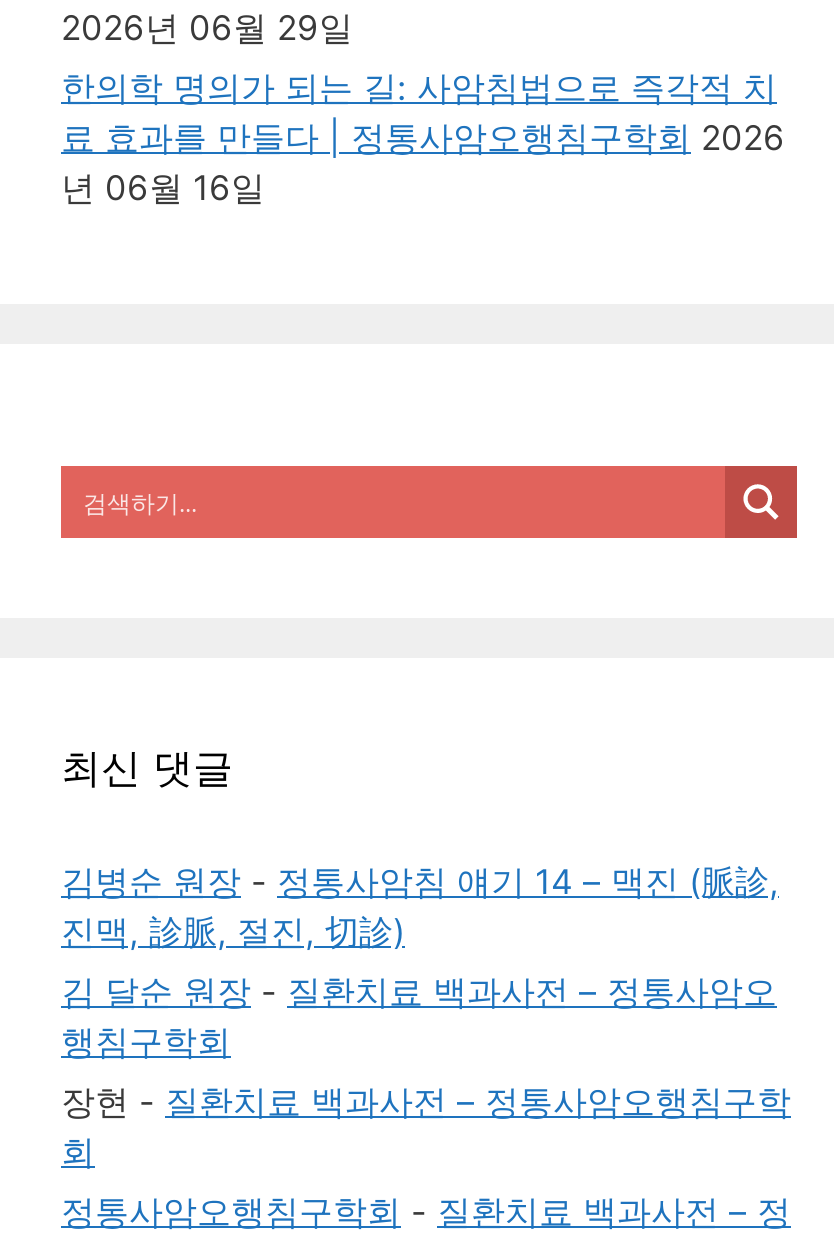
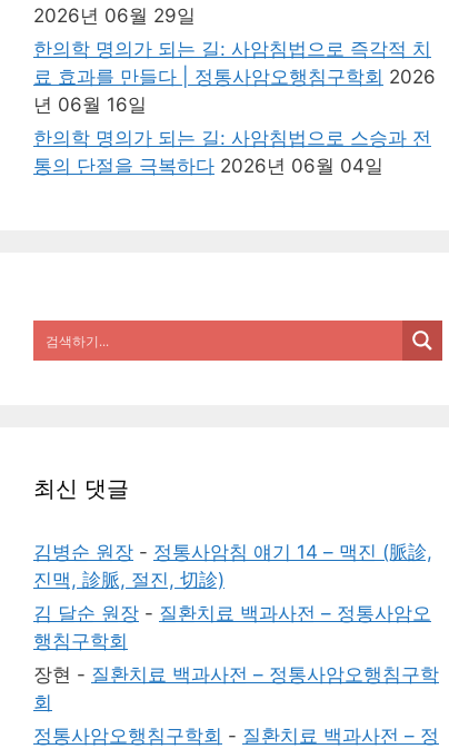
+ 한의학 명의가 되는 길: 사암침법으로 스승과 전
+ 통의 단절을 극복하다 2026년 06월 04일
